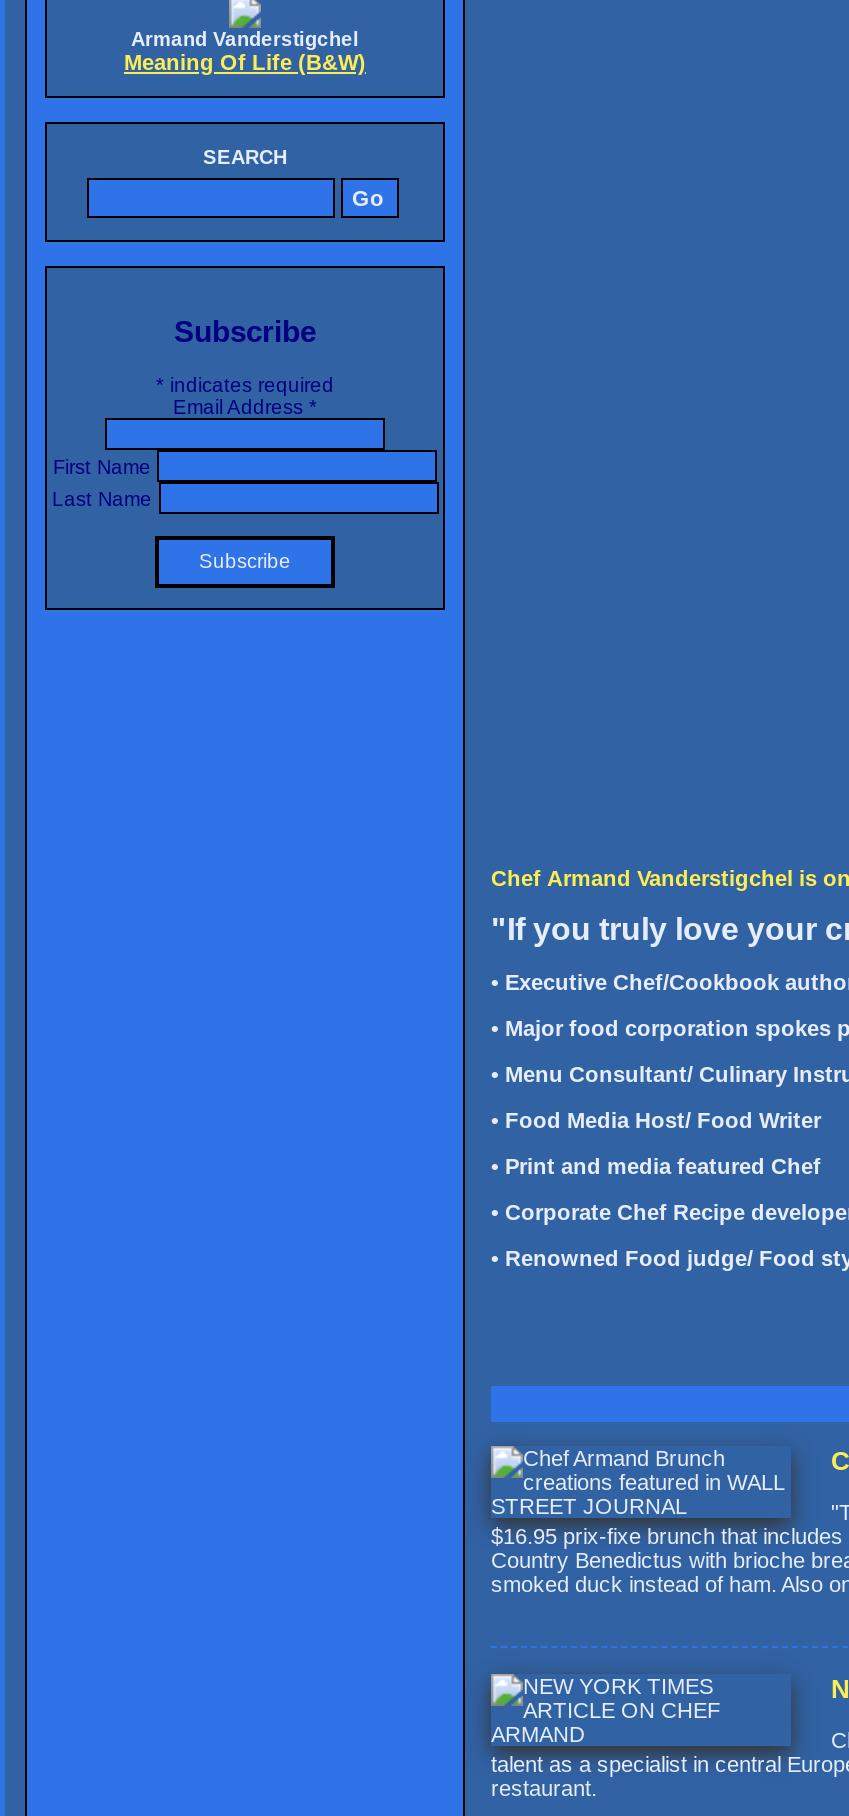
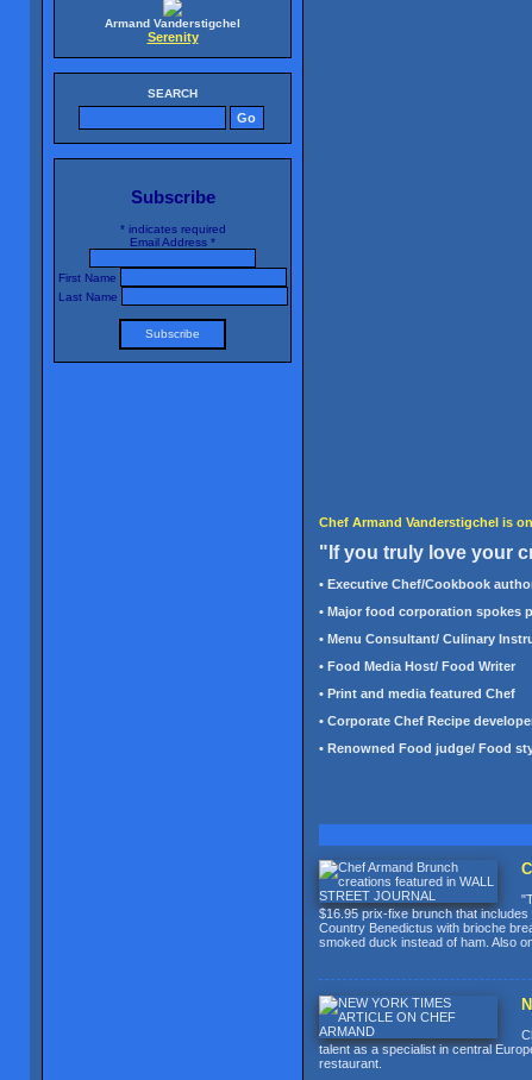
- Meaning Of Life (B&W)
+ Serenity
